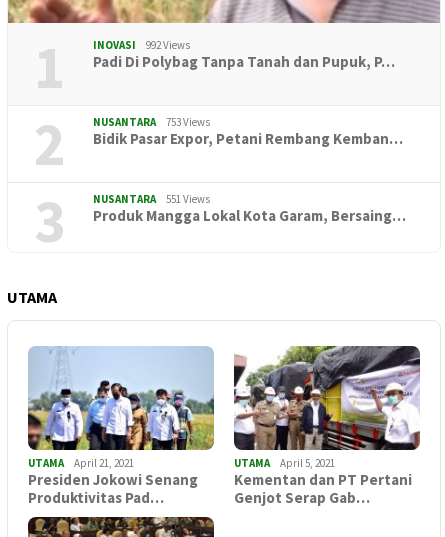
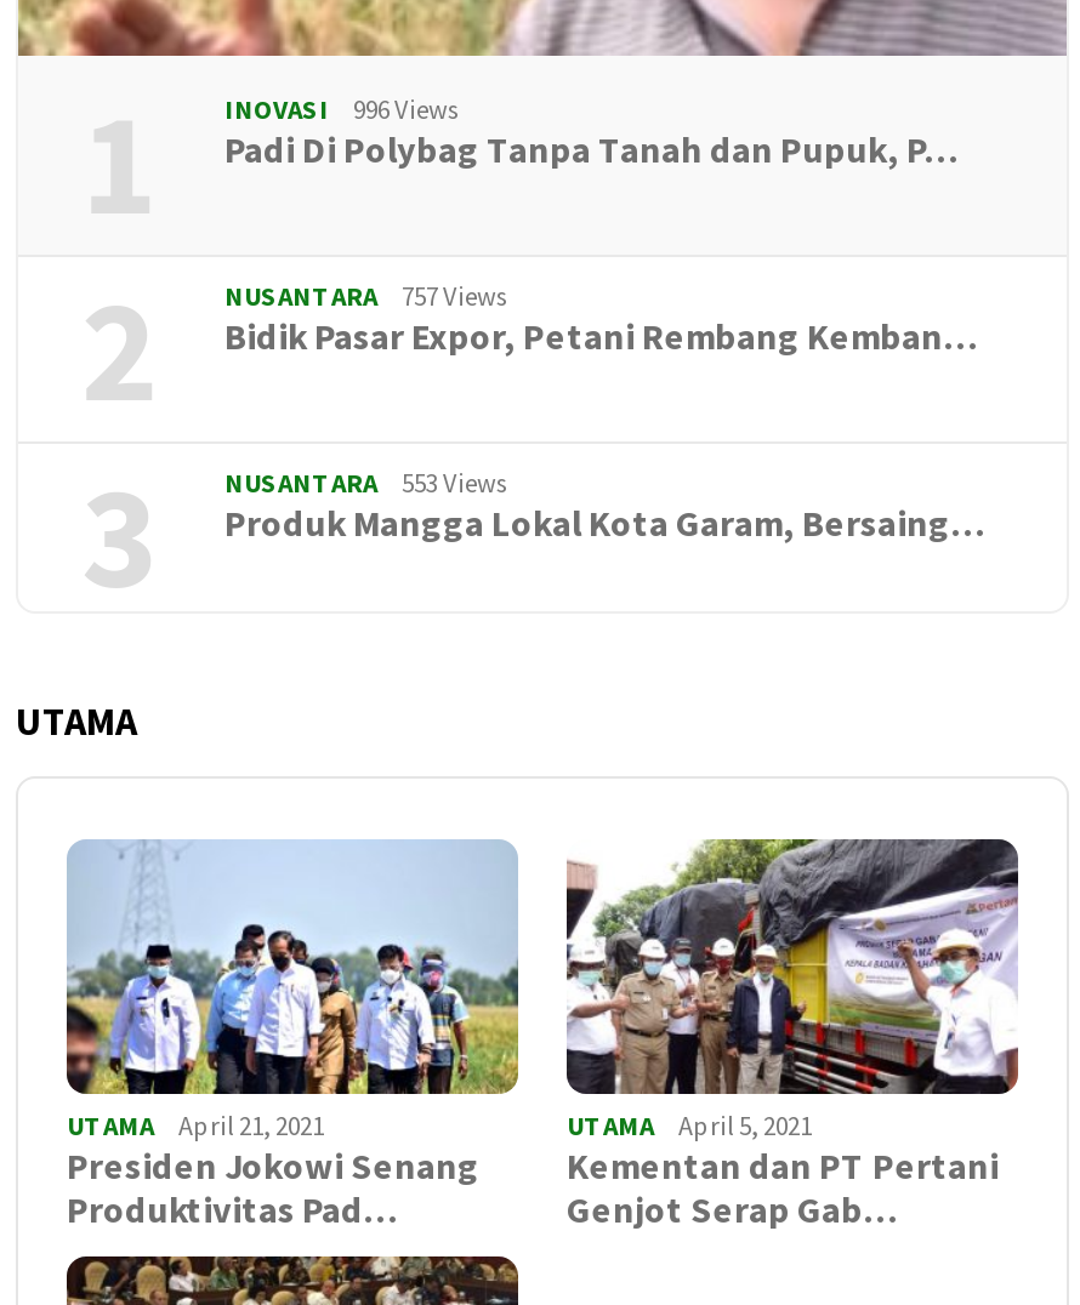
- INOVASI 992 Views
+ INOVASI 996 Views

- NUSANTARA 753 Views
+ NUSANTARA 757 Views

- NUSANTARA 551 Views
+ NUSANTARA 553 Views
